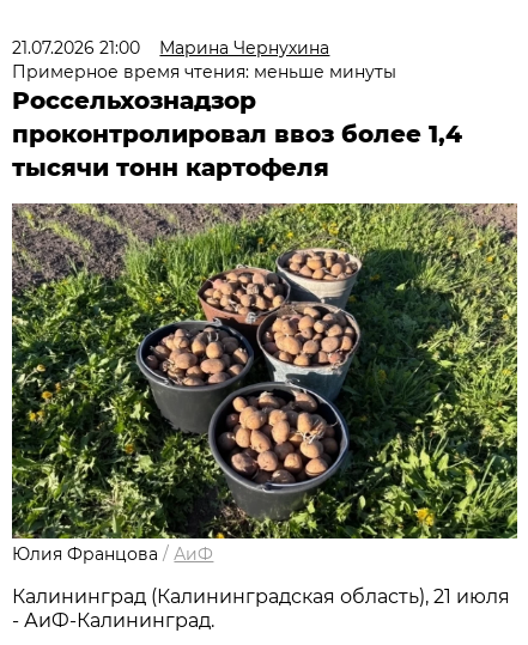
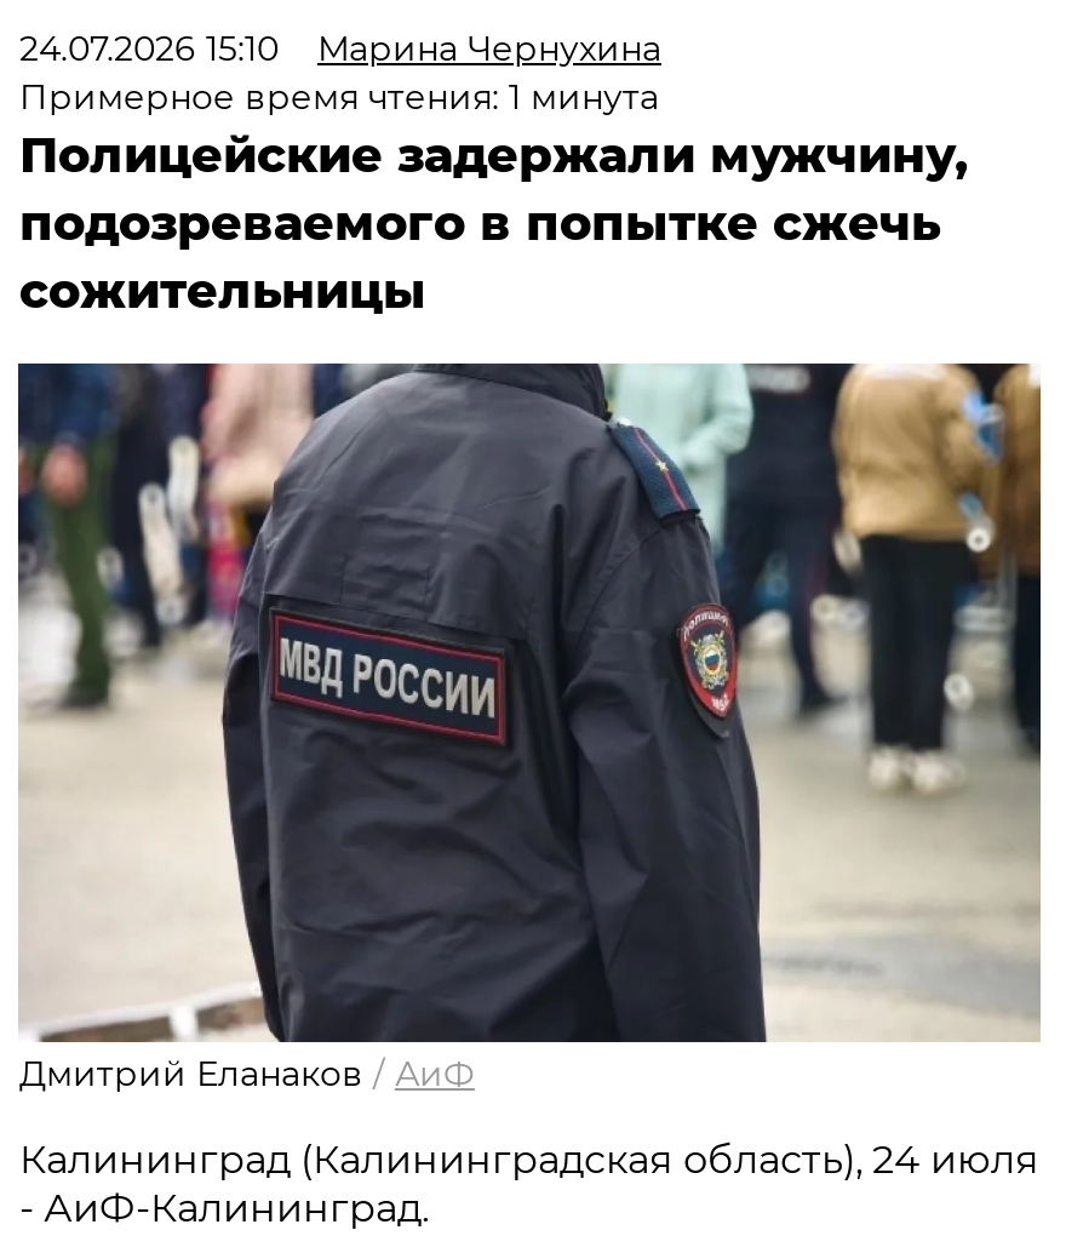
- 21.07.2026 21:00 Марина Чернухина
+ 24.07.2026 15:10 Марина Чернухина

- Примерное время чтения: меньше минуты
- Россельхознадзор
- проконтролировал ввоз более 1,4
- тысячи тонн картофеля
+ Примерное время чтения: 1 минута
+ Полицейские задержали мужчину,
+ подозреваемого в попытке сжечь
+ сожительницы

- [image]
- Юлия Францова / АиФ
+ [image]
+ Дмитрий Еланаков / АиФ

- Калининград (Калининградская область), 21 июля
+ Калининград (Калининградская область), 24 июля
